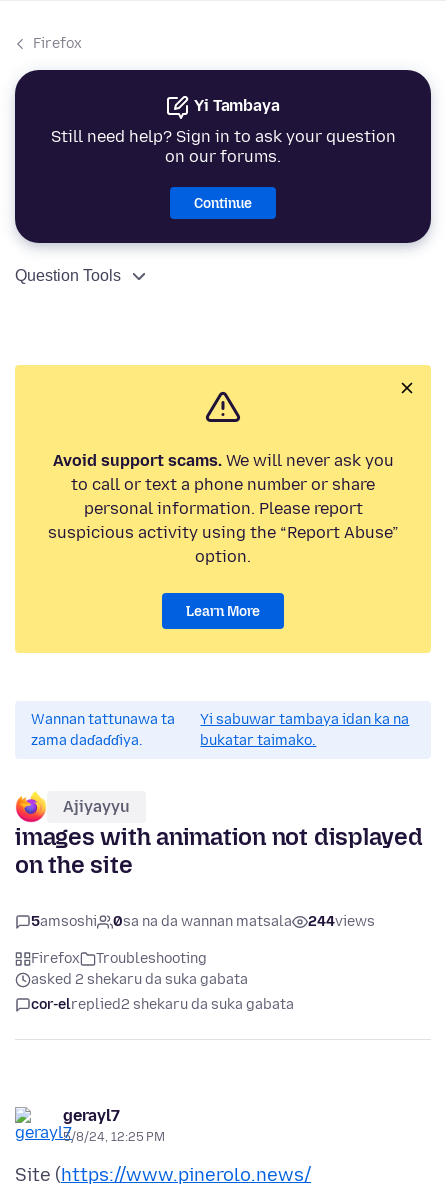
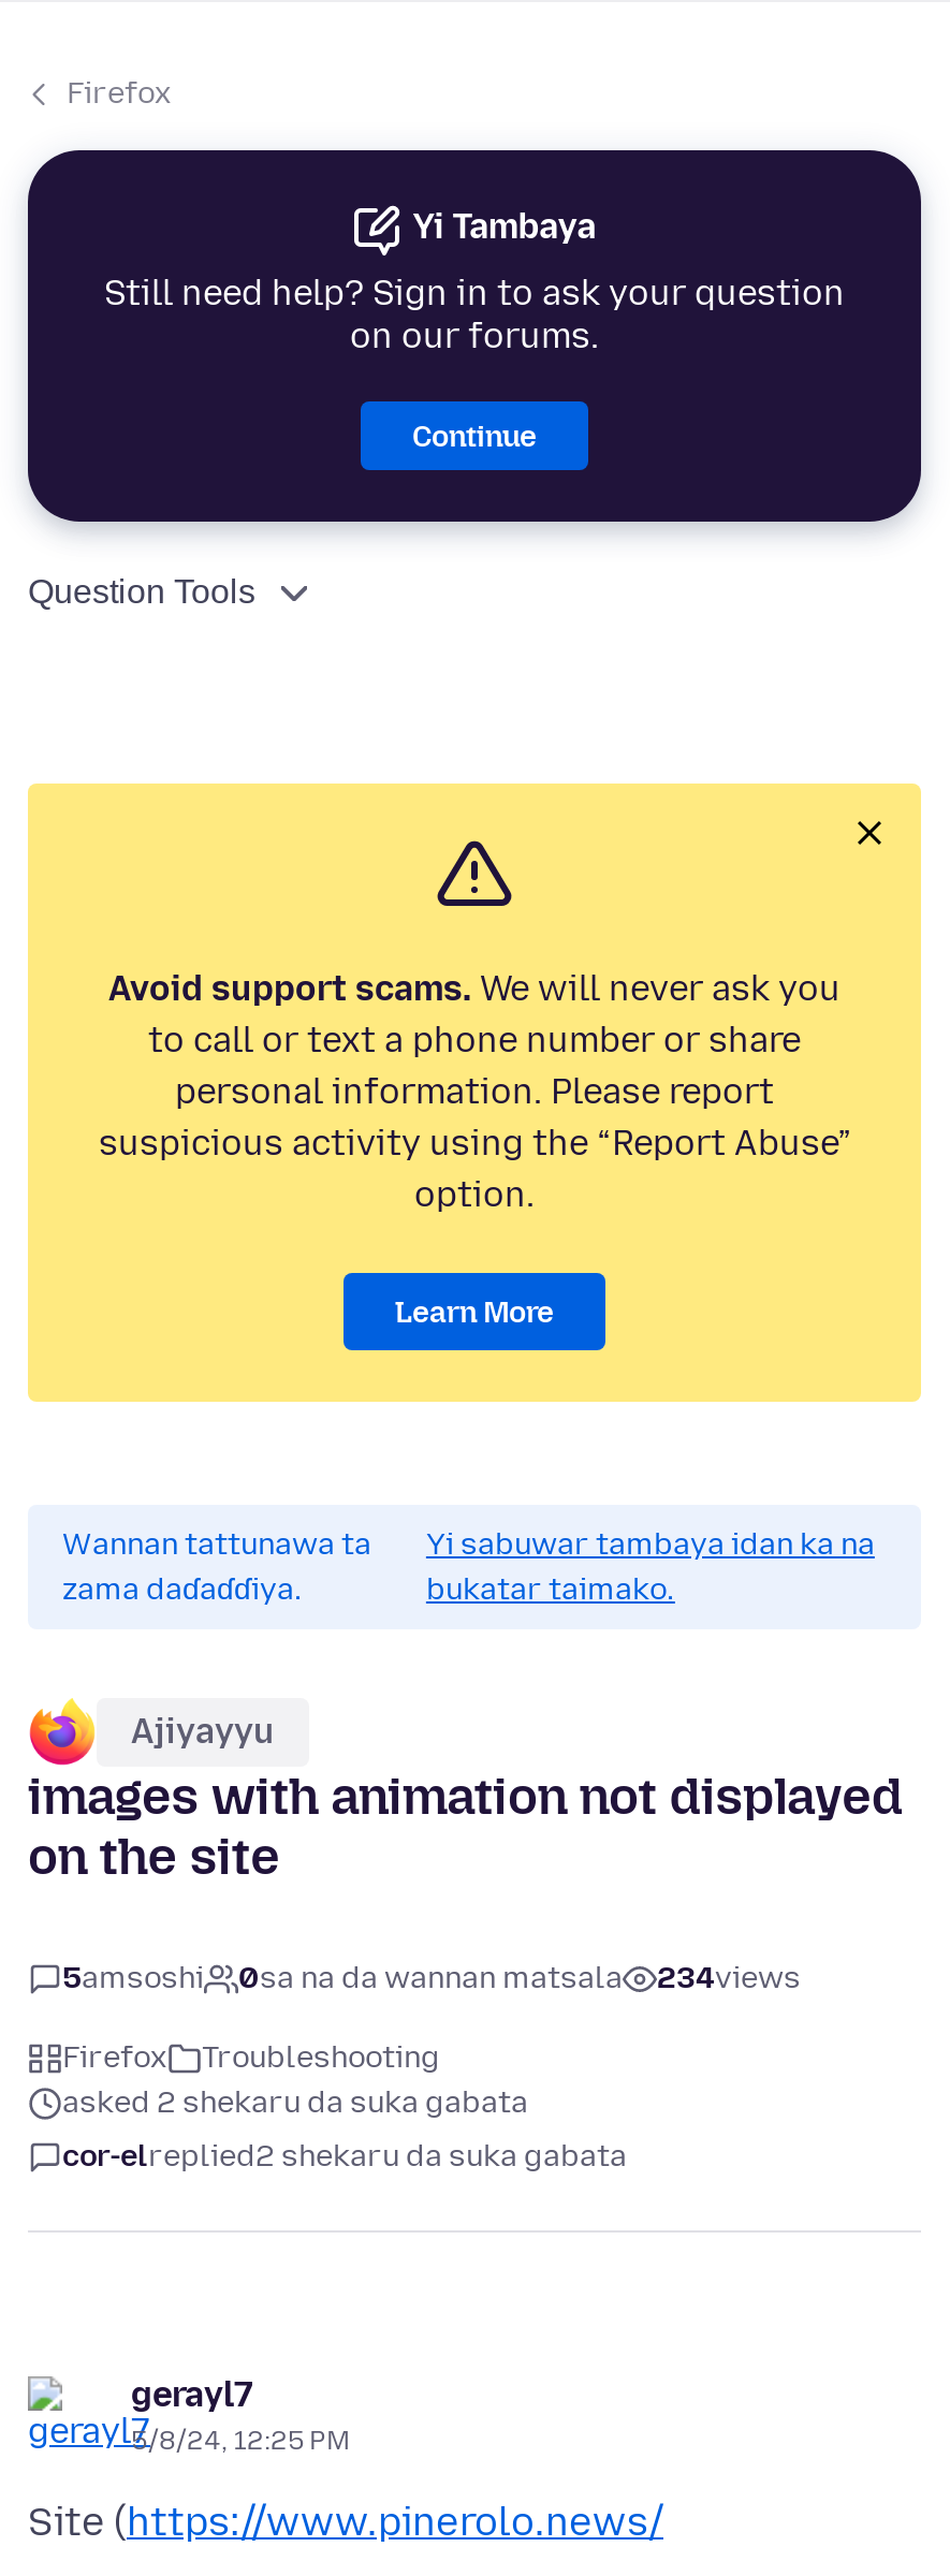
- 244views
+ 234views
